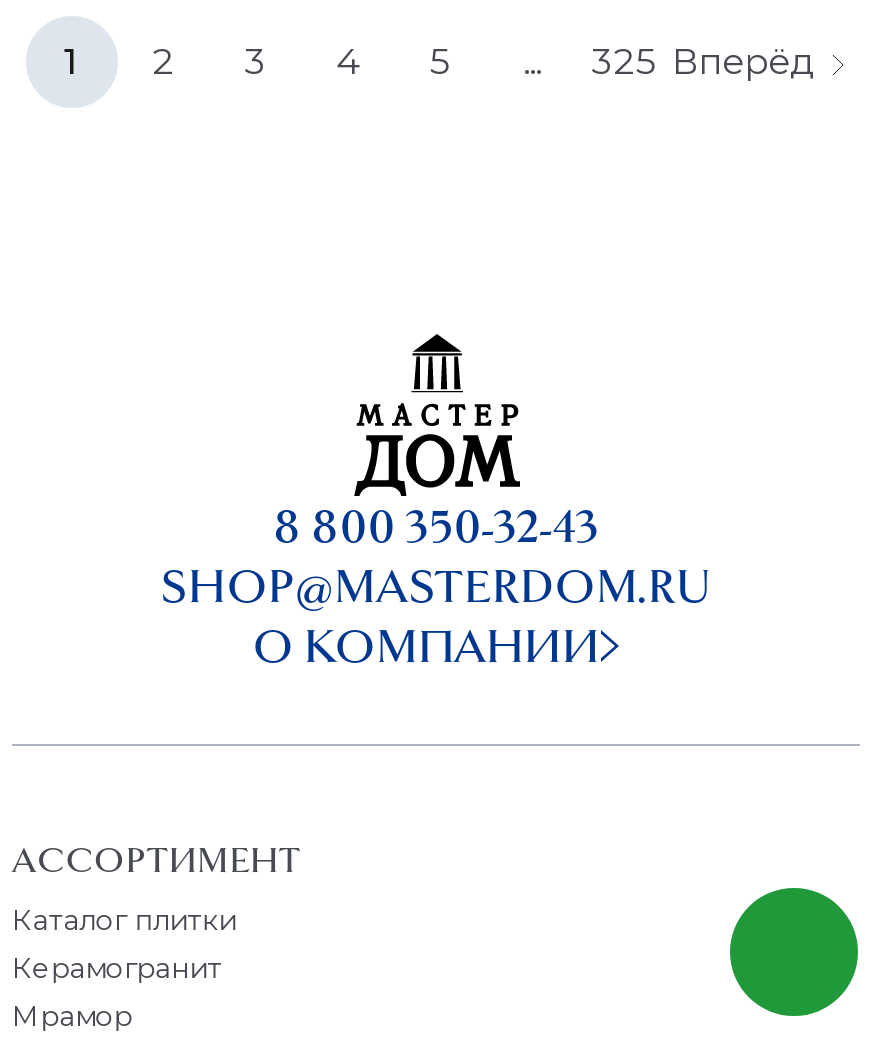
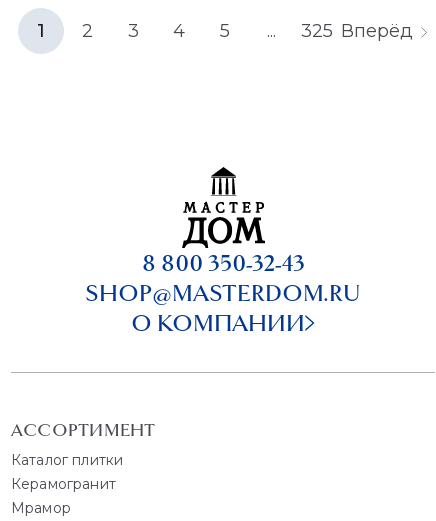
- [image]
